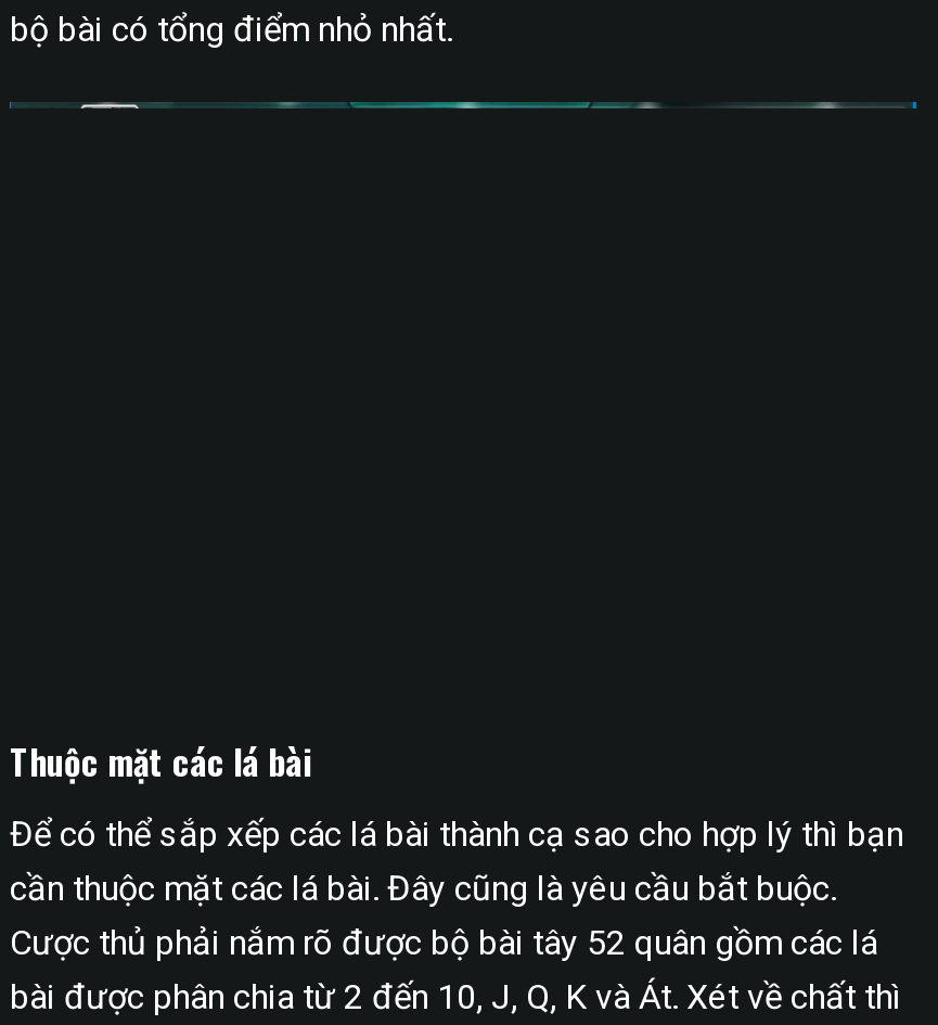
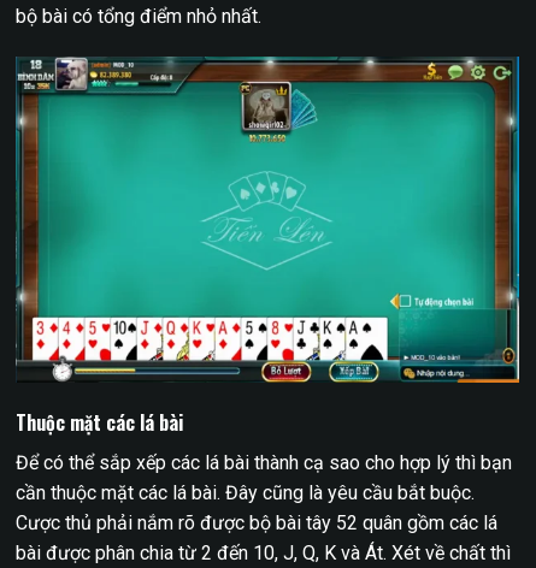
+ [image]
